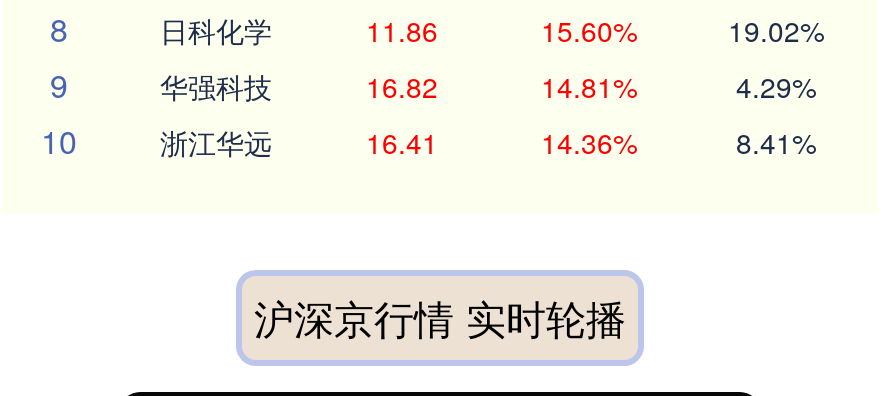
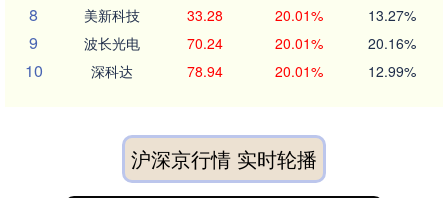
- 日科化学
- 11.86
- 15.60%
- 19.02%
+ 美新科技
+ 33.28
+ 20.01%
+ 13.27%

- 华强科技
- 16.82
- 14.81%
- 4.29%
+ 波长光电
+ 70.24
+ 20.01%
+ 20.16%

- 浙江华远
- 16.41
- 14.36%
- 8.41%
+ 深科达
+ 78.94
+ 20.01%
+ 12.99%
